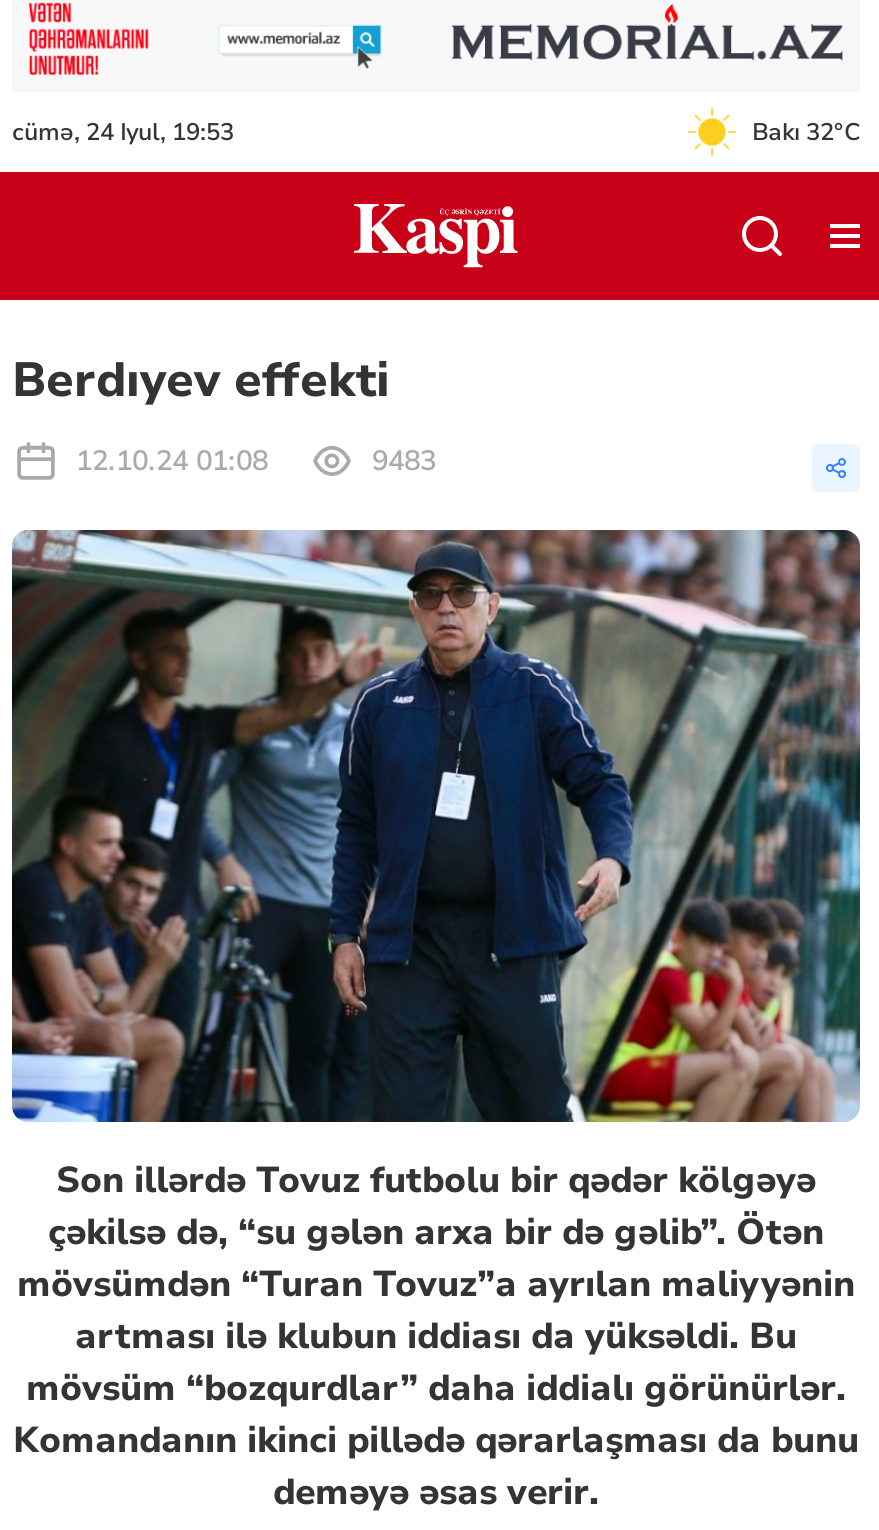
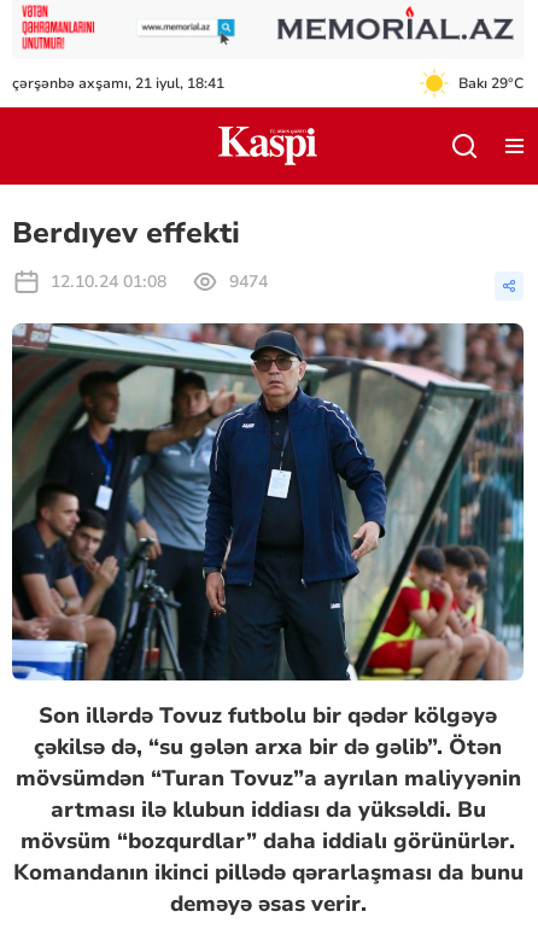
- cümə, 24 Iyul, 19:53
- Bakı 32°C
+ çərşənbə axşamı, 21 iyul, 18:41
+ Bakı 29°C

- 9483
+ 9474
